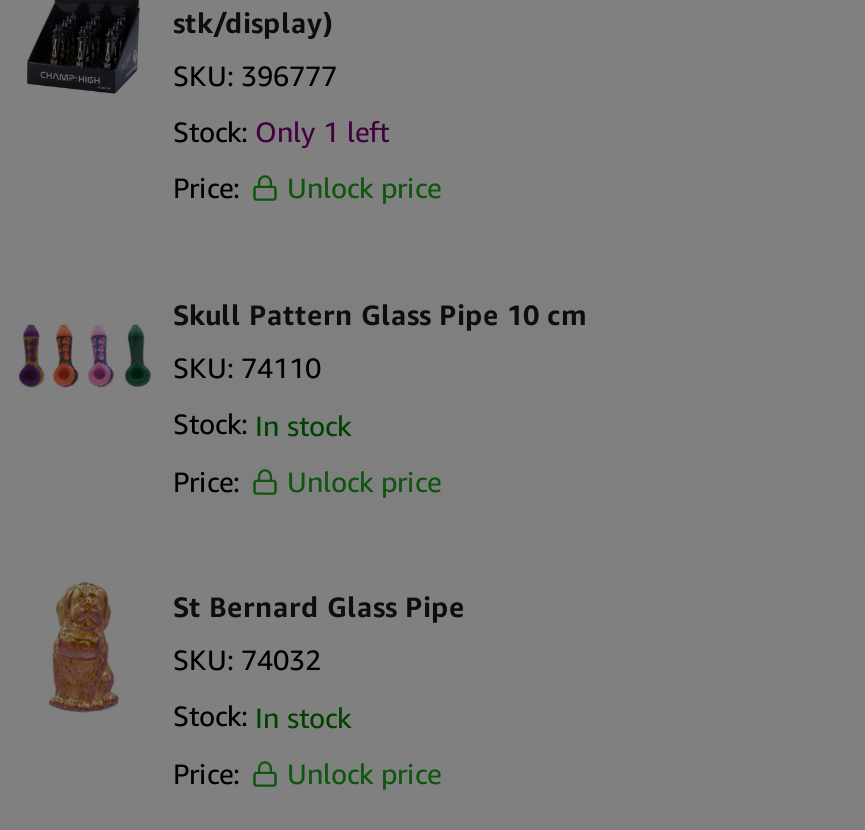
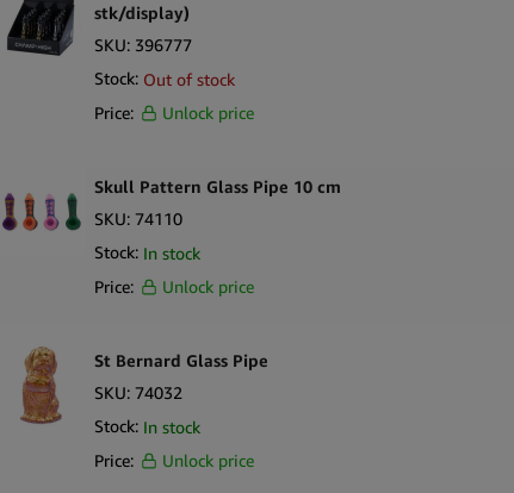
- Stock: Only 1 left
+ Stock: Out of stock
